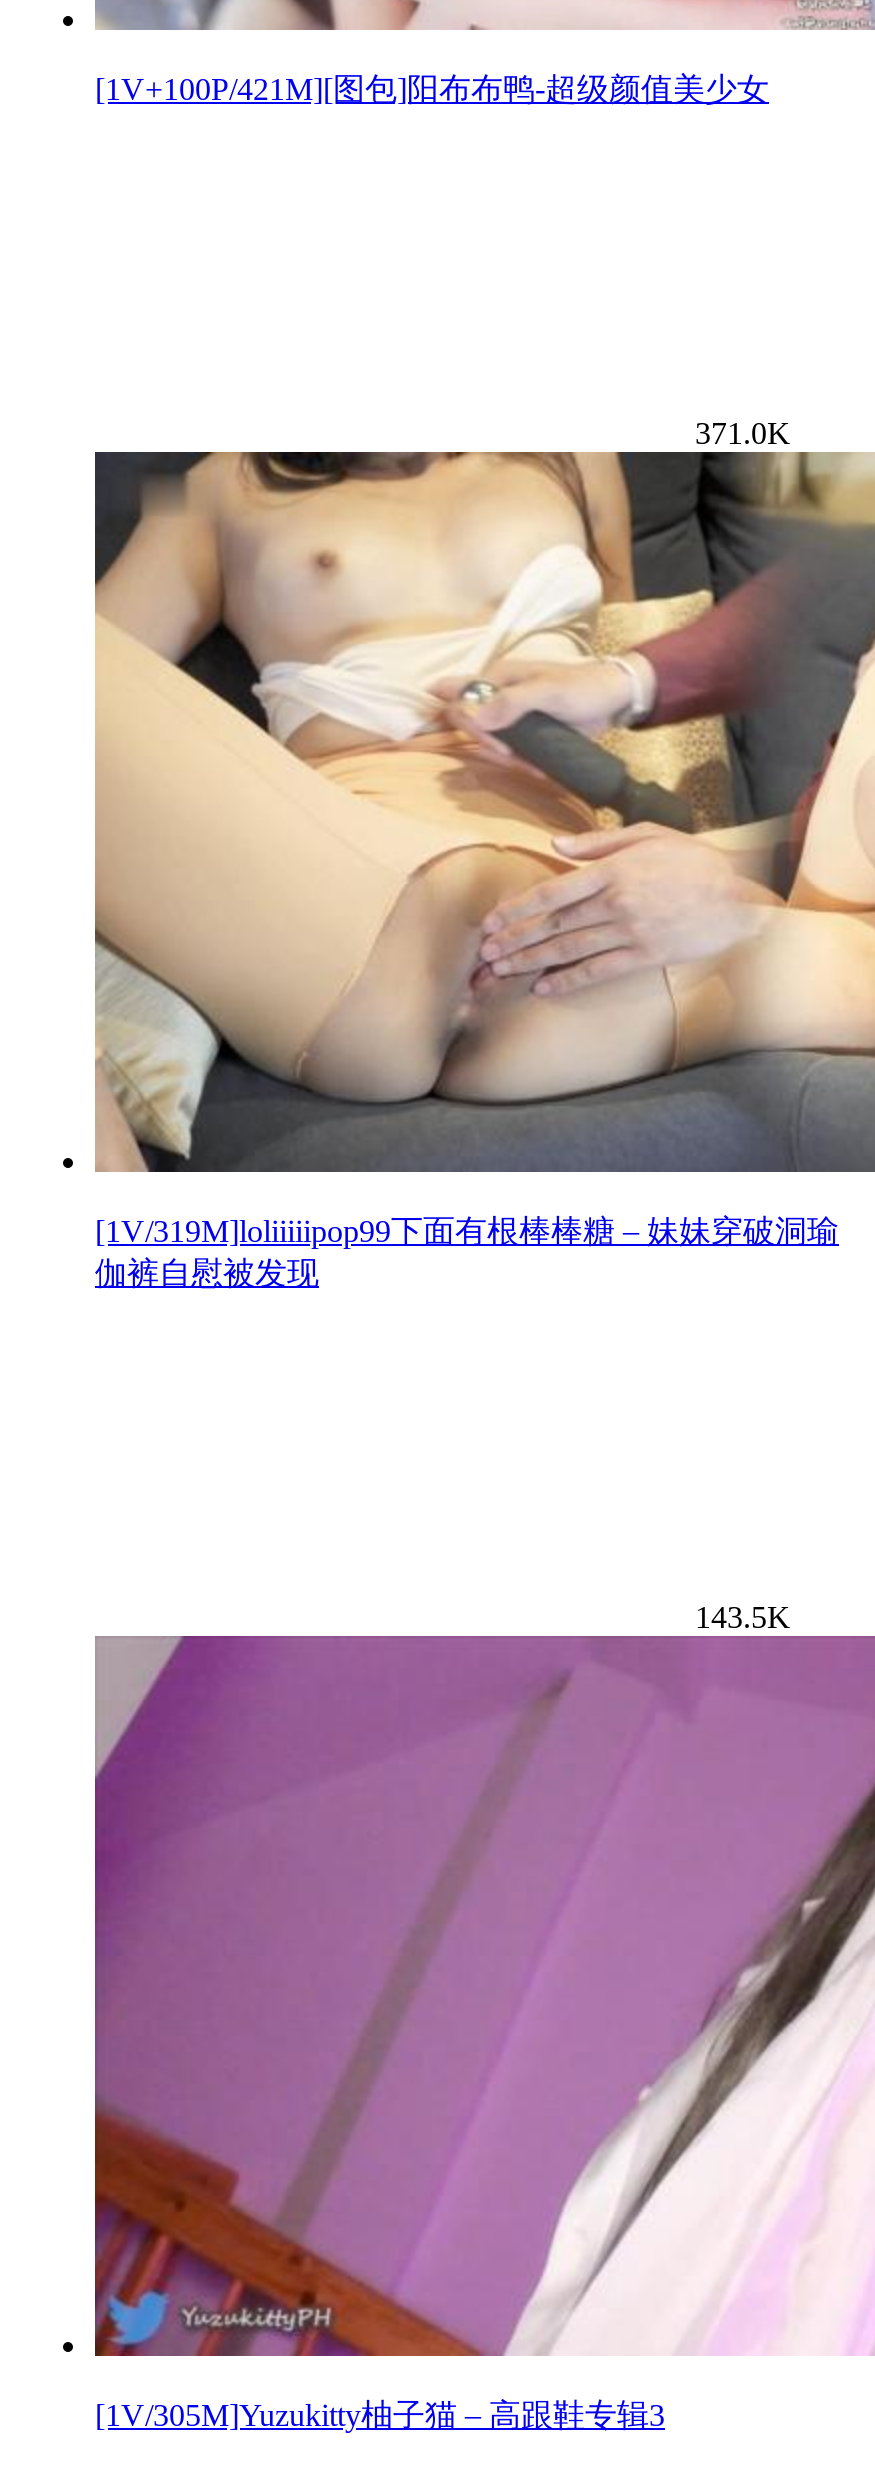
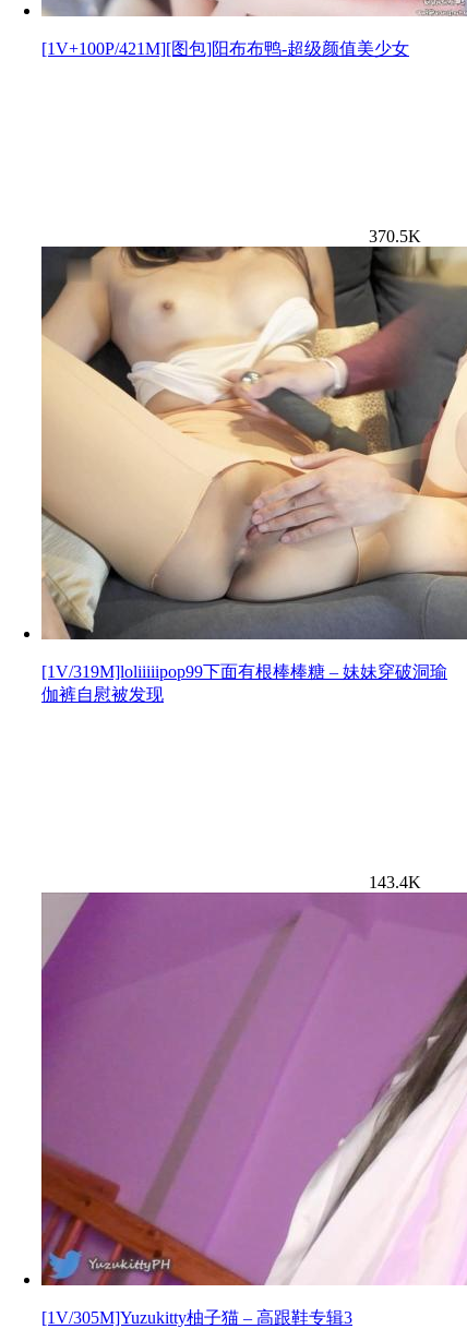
- 371.0K
+ 370.5K

- 143.5K
+ 143.4K
